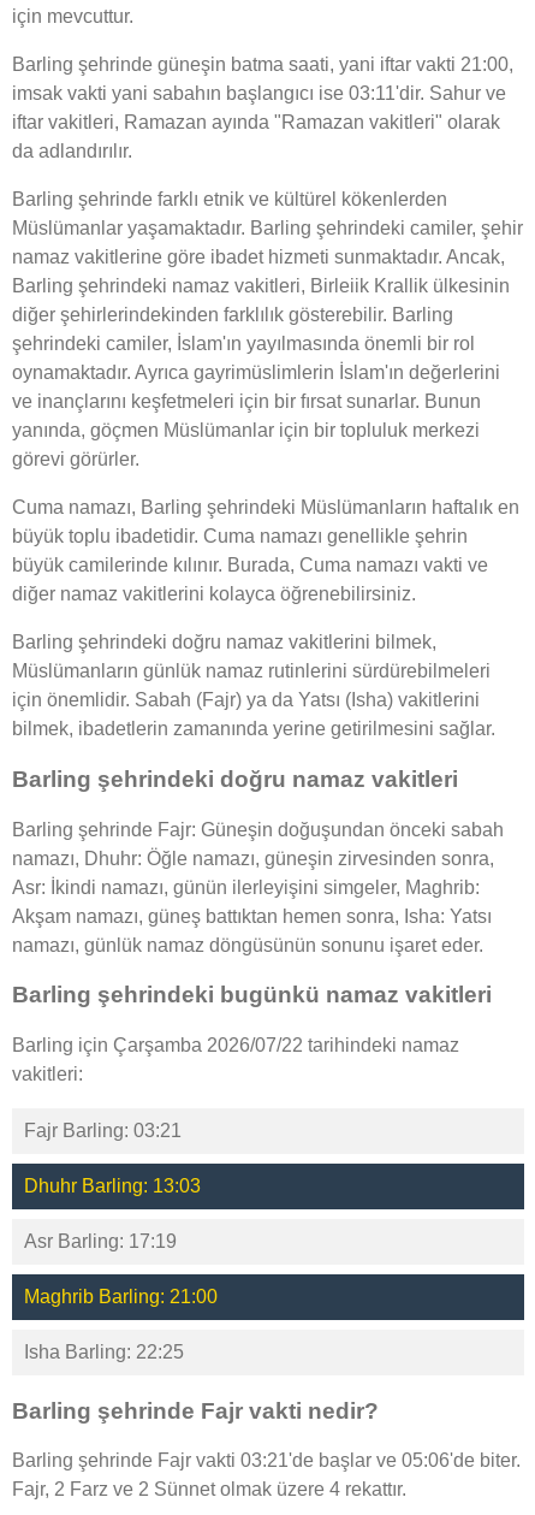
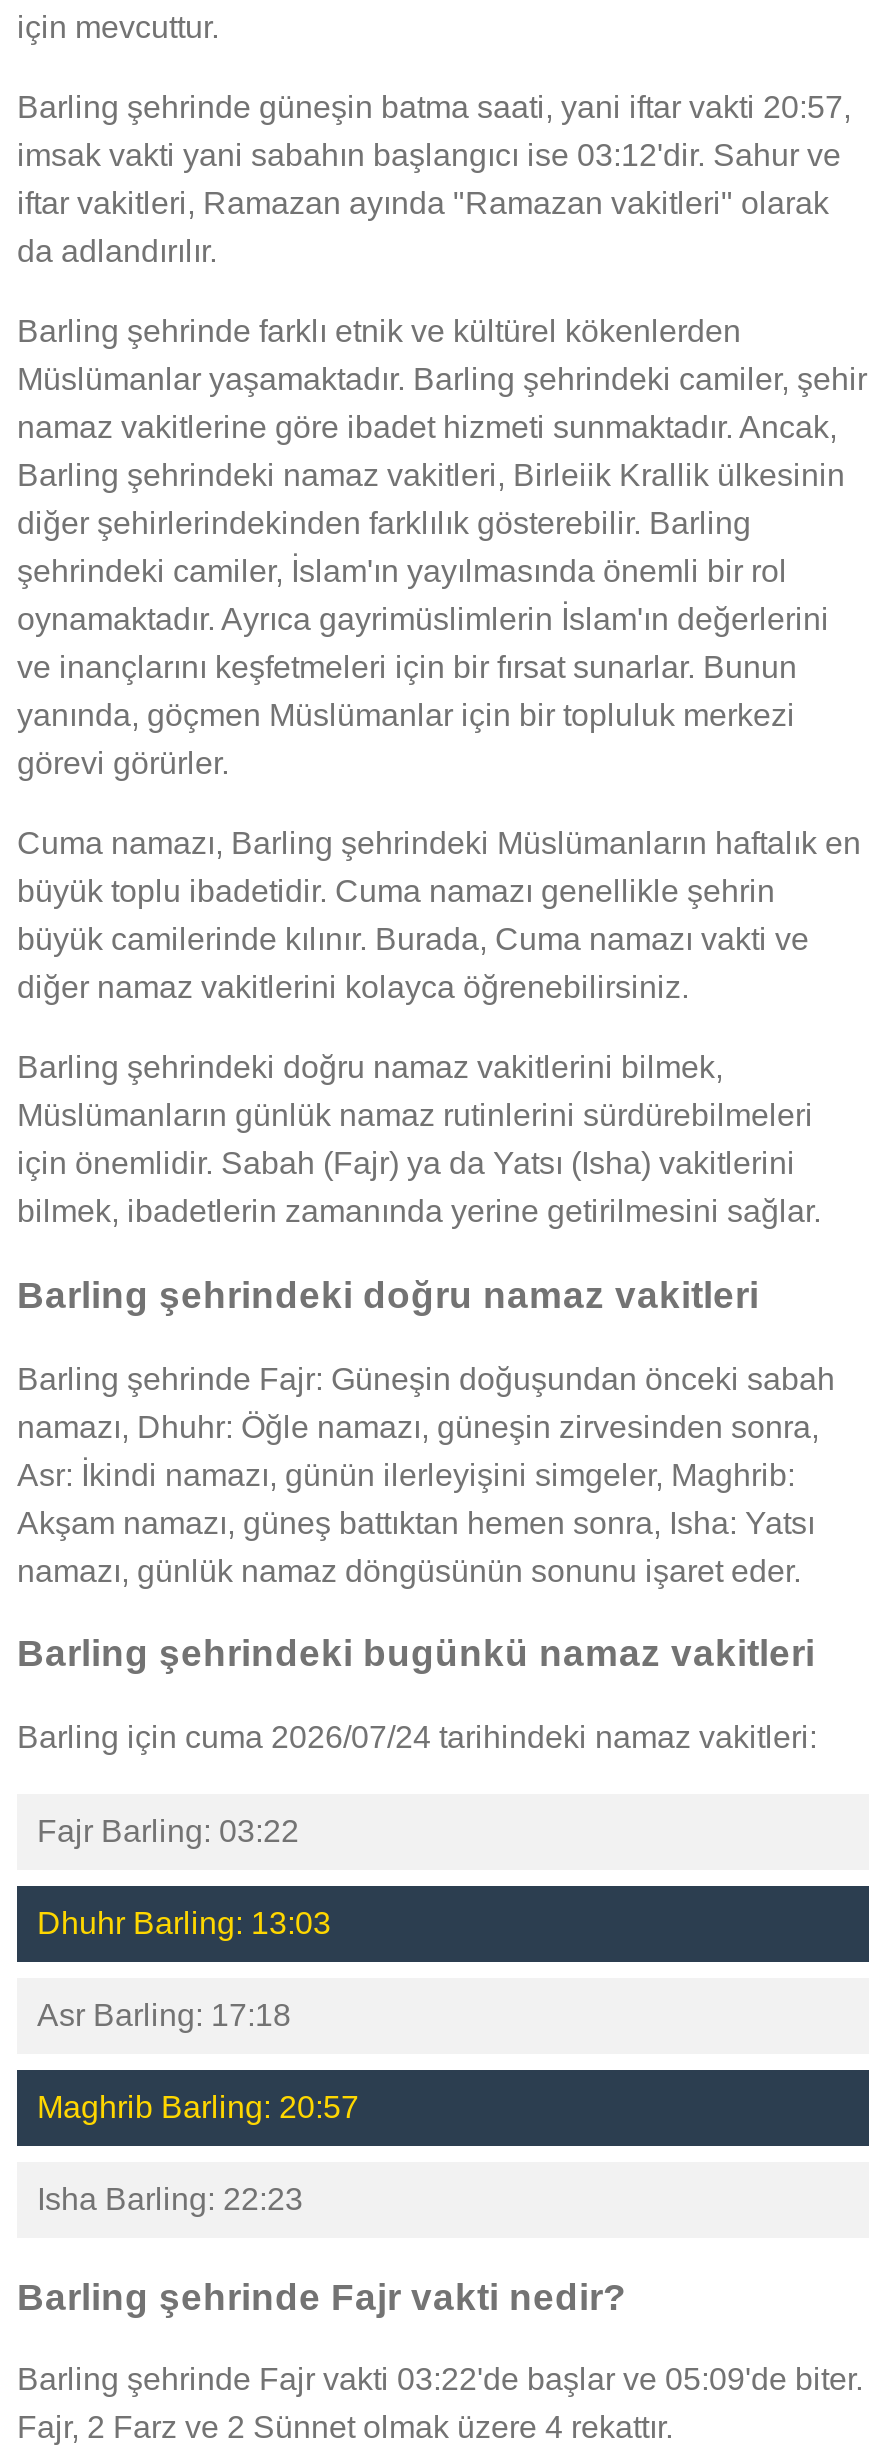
- Barling şehrinde güneşin batma saati, yani iftar vakti 21:00,
+ Barling şehrinde güneşin batma saati, yani iftar vakti 20:57,

- imsak vakti yani sabahın başlangıcı ise 03:11'dir. Sahur ve
+ imsak vakti yani sabahın başlangıcı ise 03:12'dir. Sahur ve

- Barling için Çarşamba 2026/07/22 tarihindeki namaz
- vakitleri:
+ Barling için cuma 2026/07/24 tarihindeki namaz vakitleri:

- Fajr Barling: 03:21
+ Fajr Barling: 03:22

- Asr Barling: 17:19
+ Asr Barling: 17:18

- Maghrib Barling: 21:00
+ Maghrib Barling: 20:57

- Isha Barling: 22:25
+ Isha Barling: 22:23

- Barling şehrinde Fajr vakti 03:21'de başlar ve 05:06'de biter.
+ Barling şehrinde Fajr vakti 03:22'de başlar ve 05:09'de biter.
